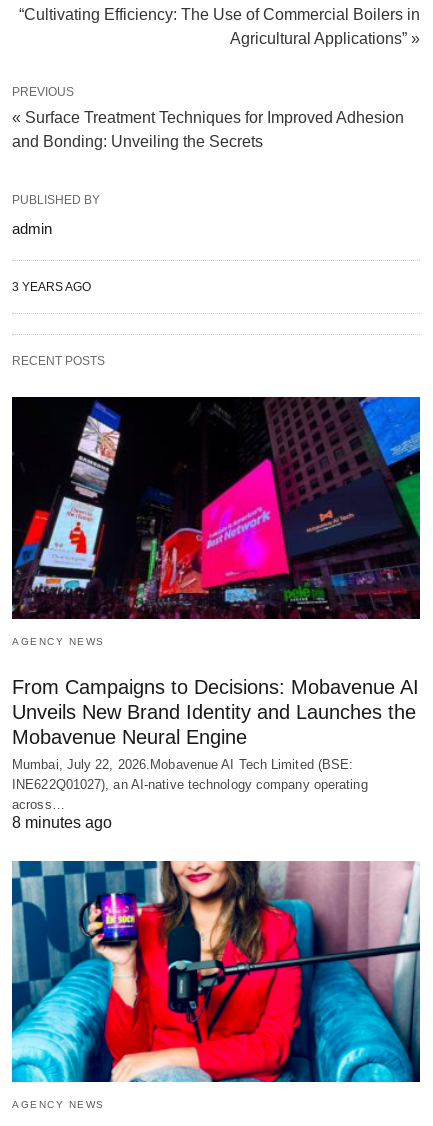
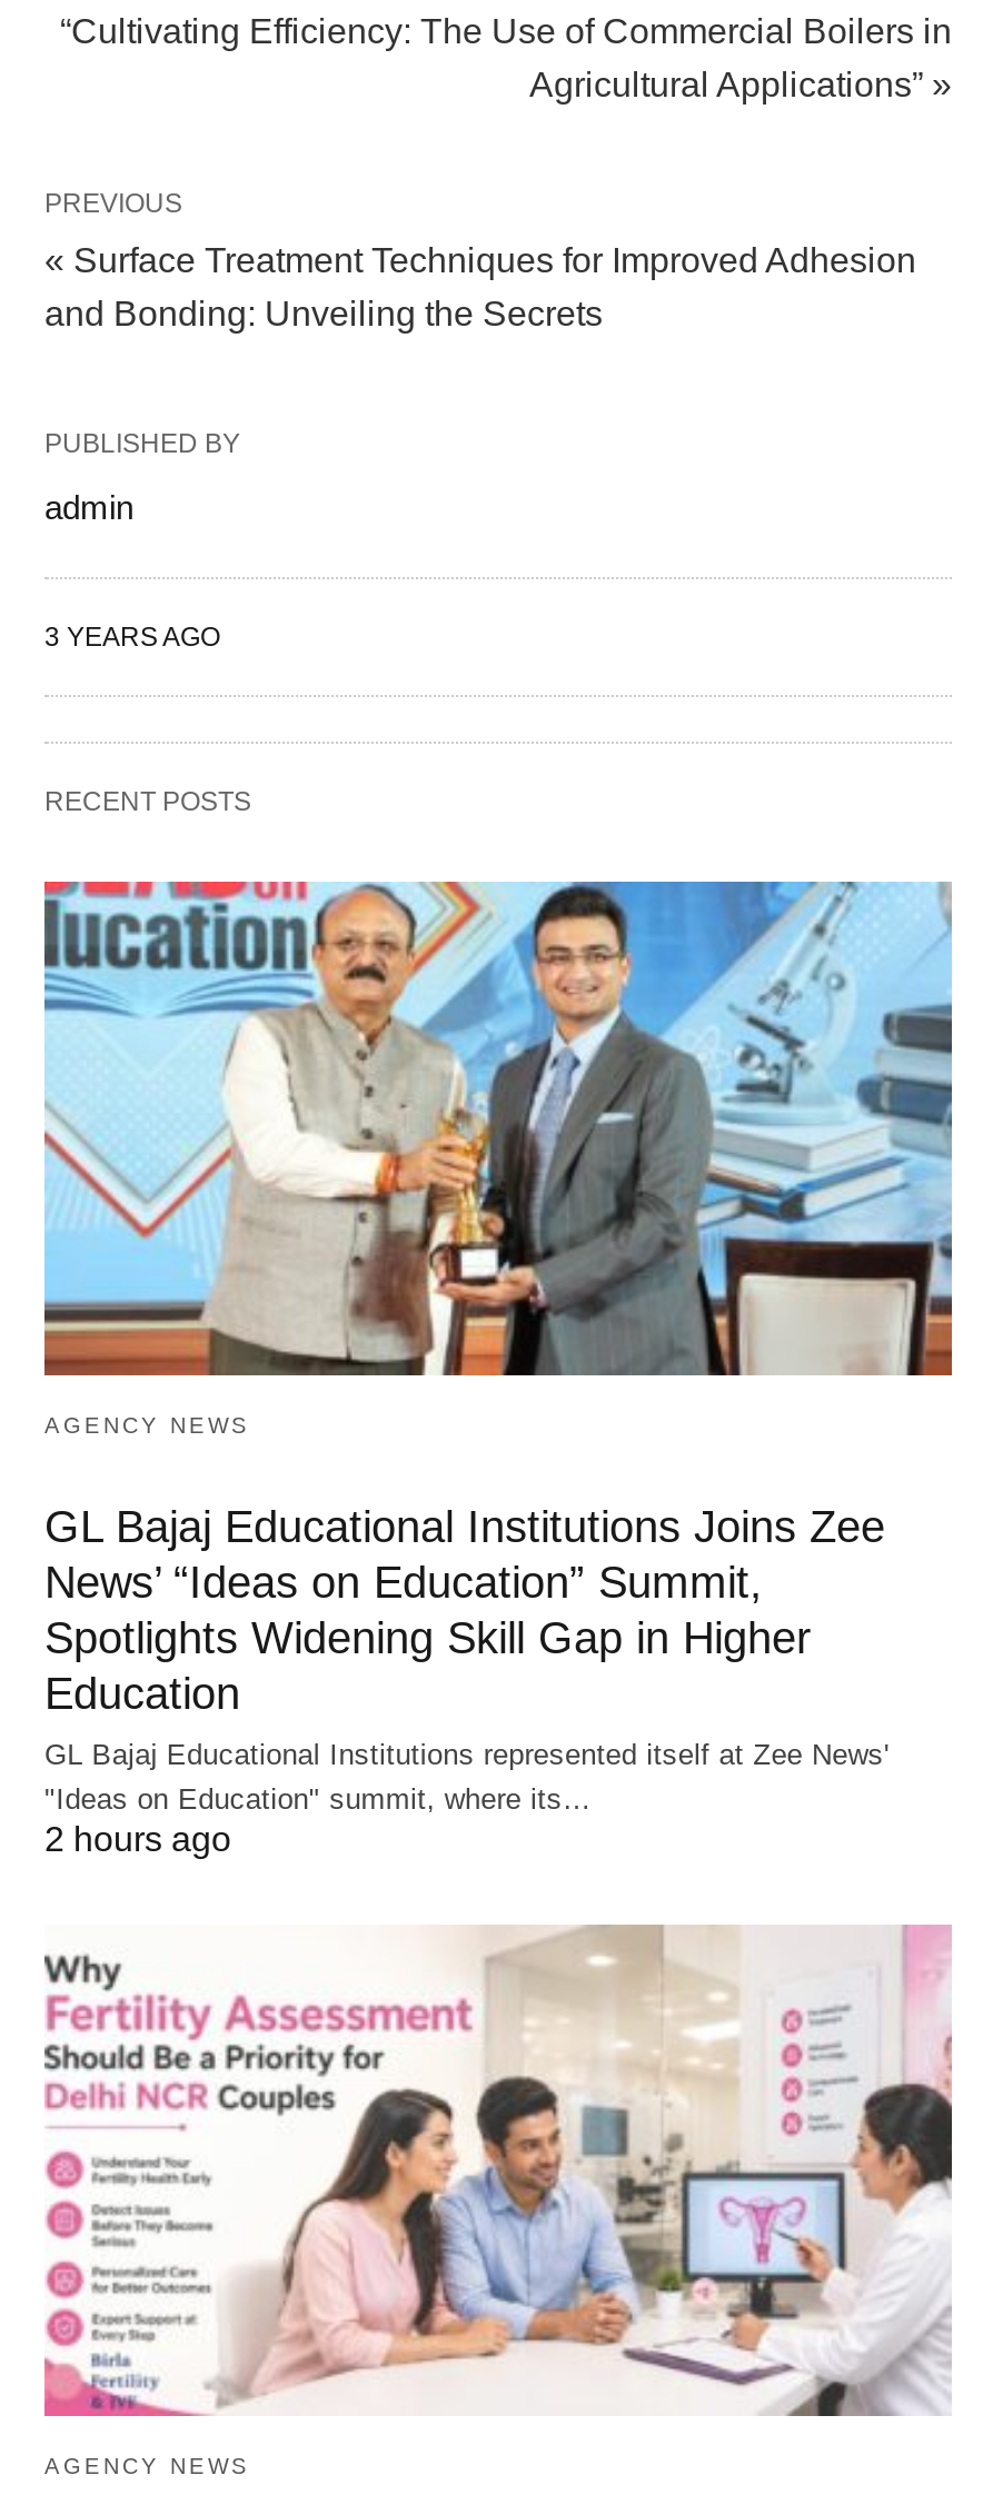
- [image]
+ [image]

- From Campaigns to Decisions: Mobavenue AI
- Unveils New Brand Identity and Launches the
- Mobavenue Neural Engine
- Mumbai, July 22, 2026.Mobavenue AI Tech Limited (BSE:
- INE622Q01027), an AI-native technology company operating
- across…
- 8 minutes ago
+ GL Bajaj Educational Institutions Joins Zee
+ News’ “Ideas on Education” Summit,
+ Spotlights Widening Skill Gap in Higher
+ Education
+ GL Bajaj Educational Institutions represented itself at Zee News'
+ "Ideas on Education" summit, where its…
+ 2 hours ago

- [image]
+ [image]
